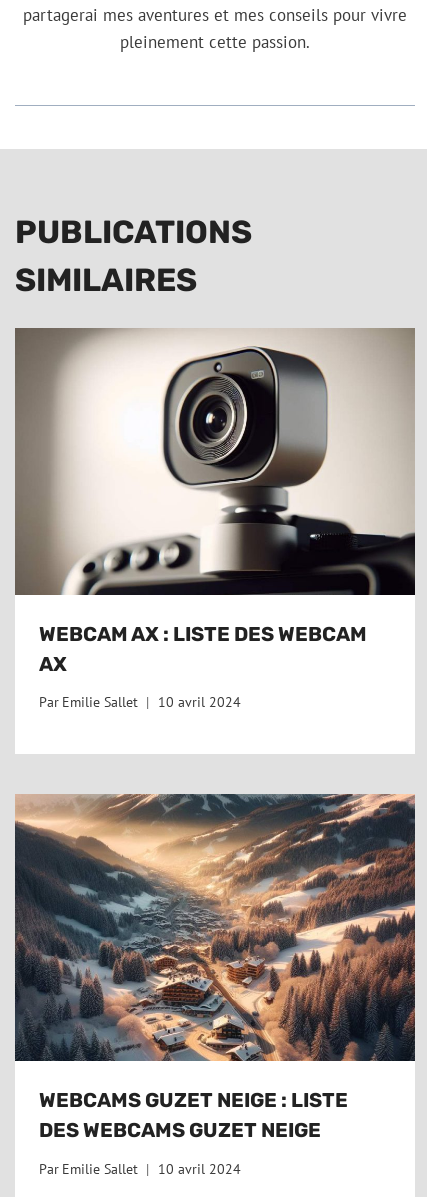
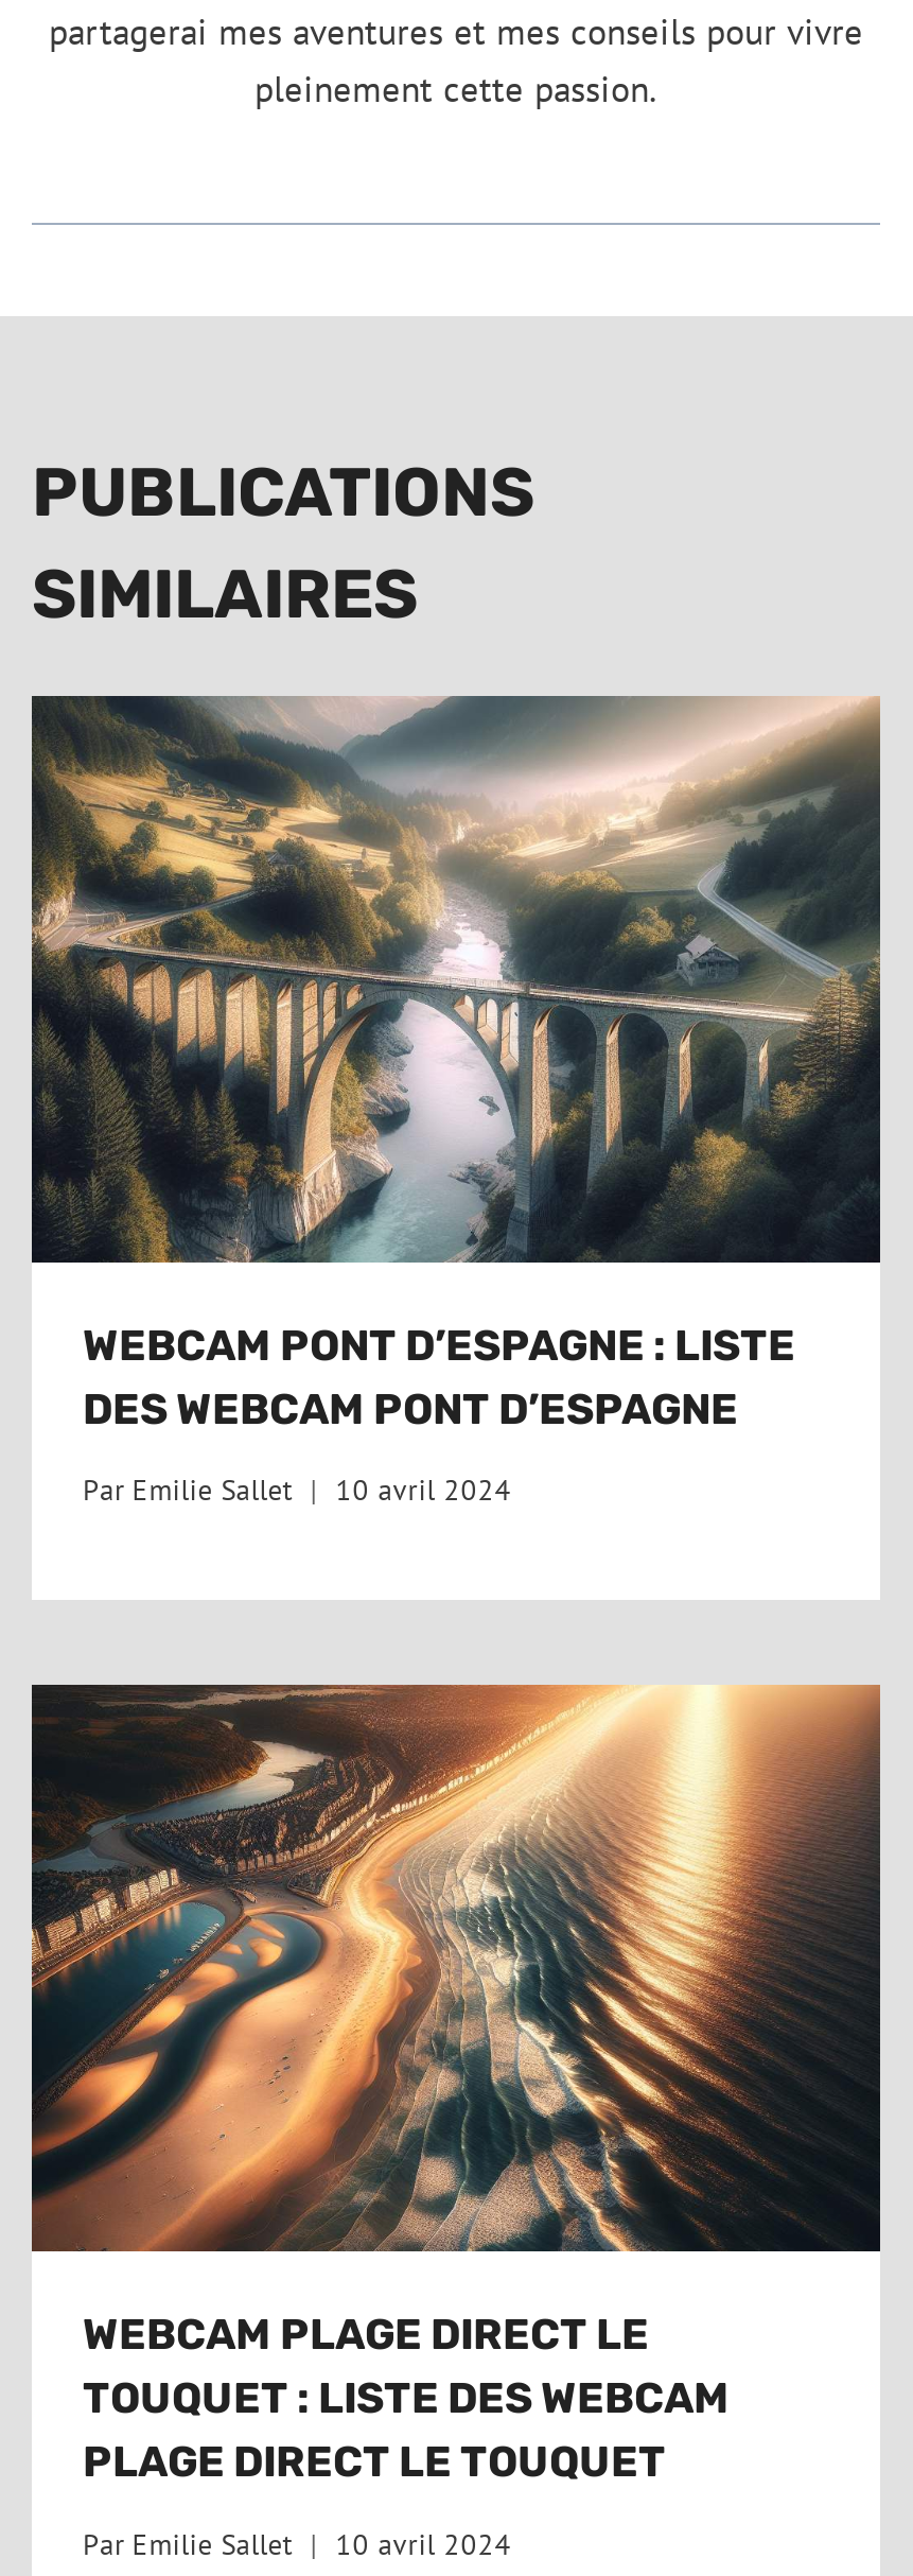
- [image]
- WEBCAM AX : LISTE DES WEBCAM
- AX
+ [image]
+ WEBCAM PONT D’ESPAGNE : LISTE
+ DES WEBCAM PONT D’ESPAGNE

- [image]
- WEBCAMS GUZET NEIGE : LISTE
- DES WEBCAMS GUZET NEIGE
+ [image]
+ WEBCAM PLAGE DIRECT LE
+ TOUQUET : LISTE DES WEBCAM
+ PLAGE DIRECT LE TOUQUET
